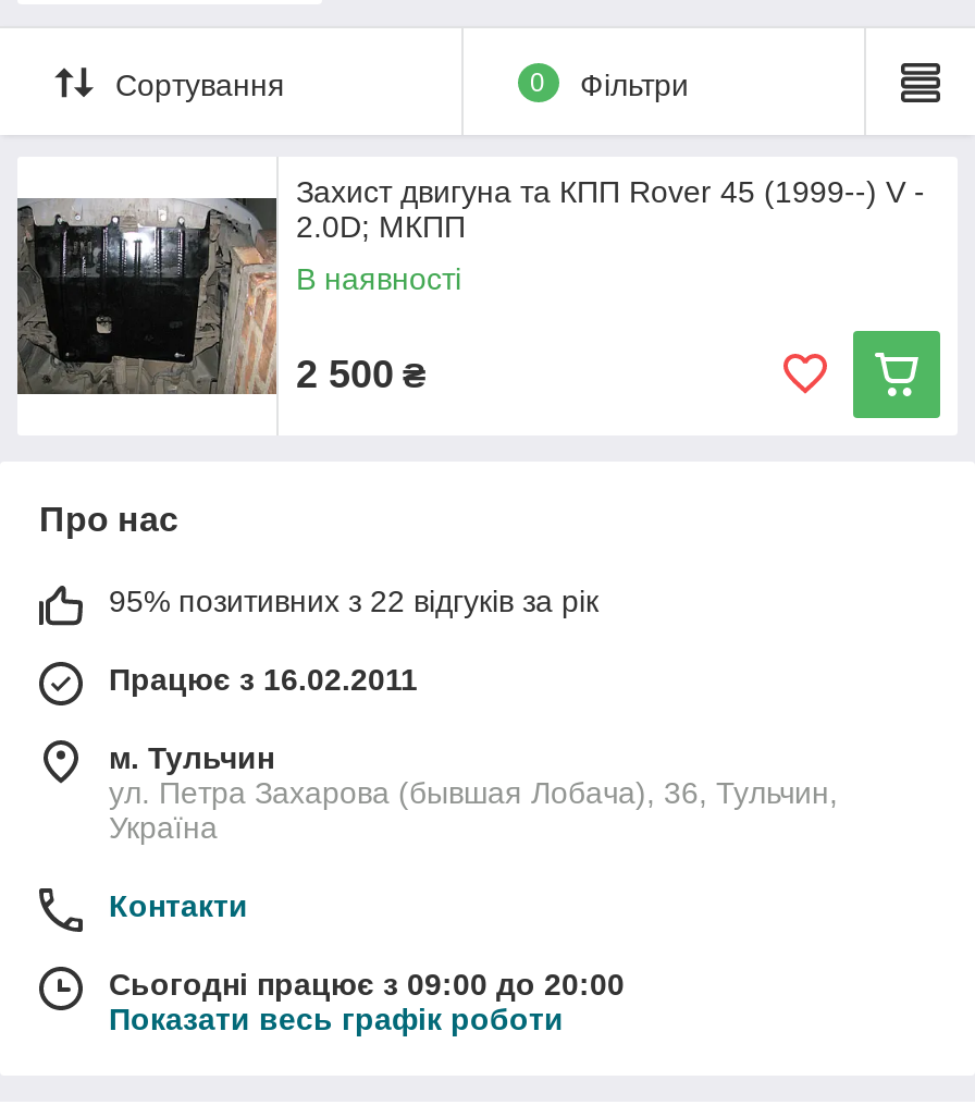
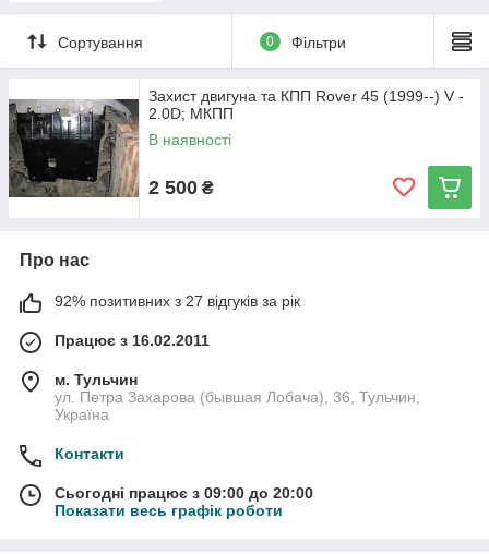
- 95% позитивних з 22 відгуків за рік
+ 92% позитивних з 27 відгуків за рік
